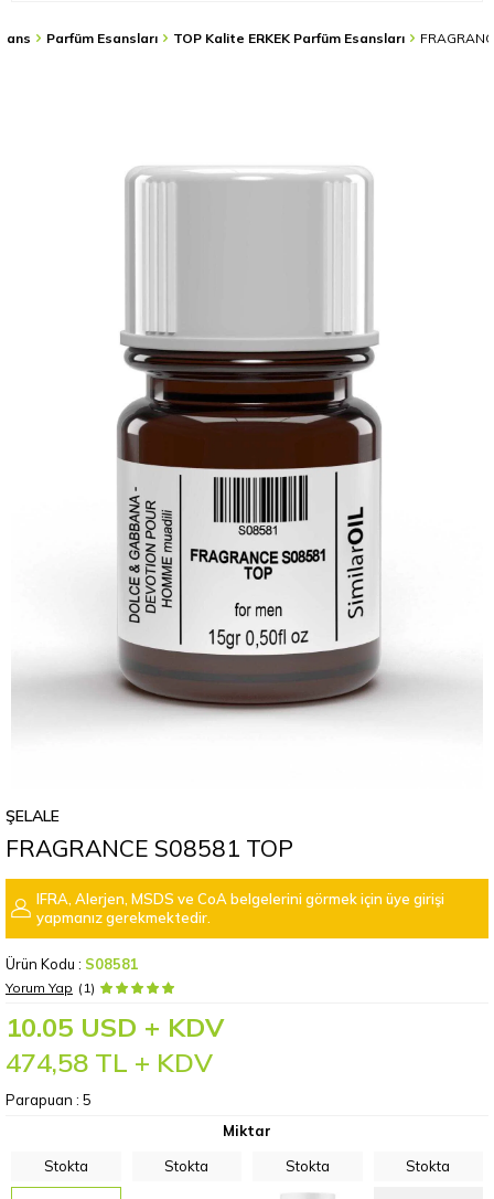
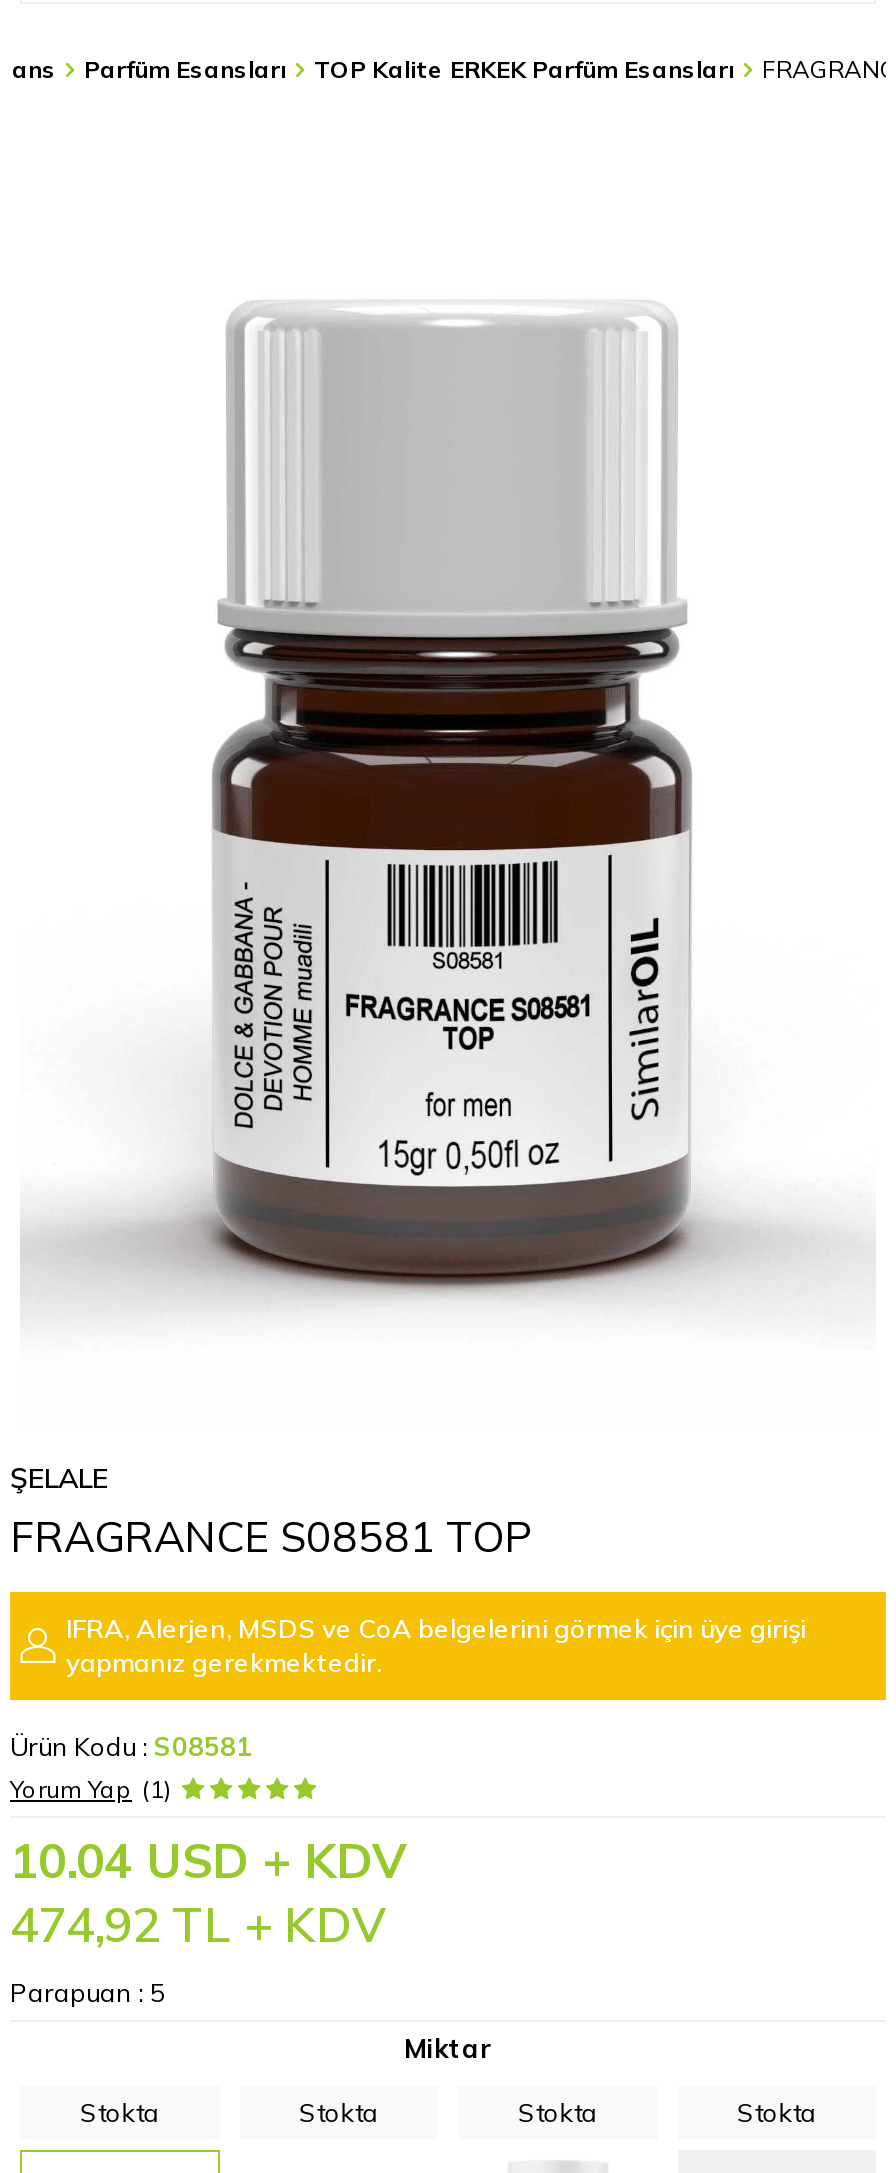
- 10.05 USD + KDV
+ 10.04 USD + KDV

- 474,58 TL + KDV
+ 474,92 TL + KDV
